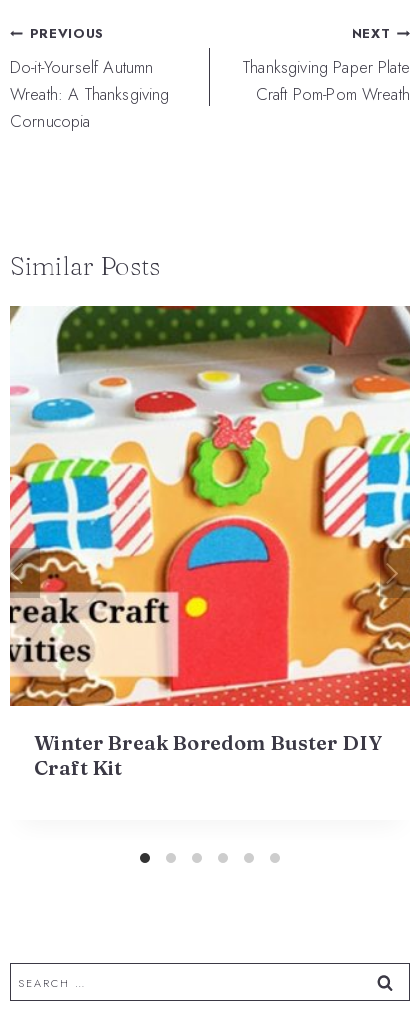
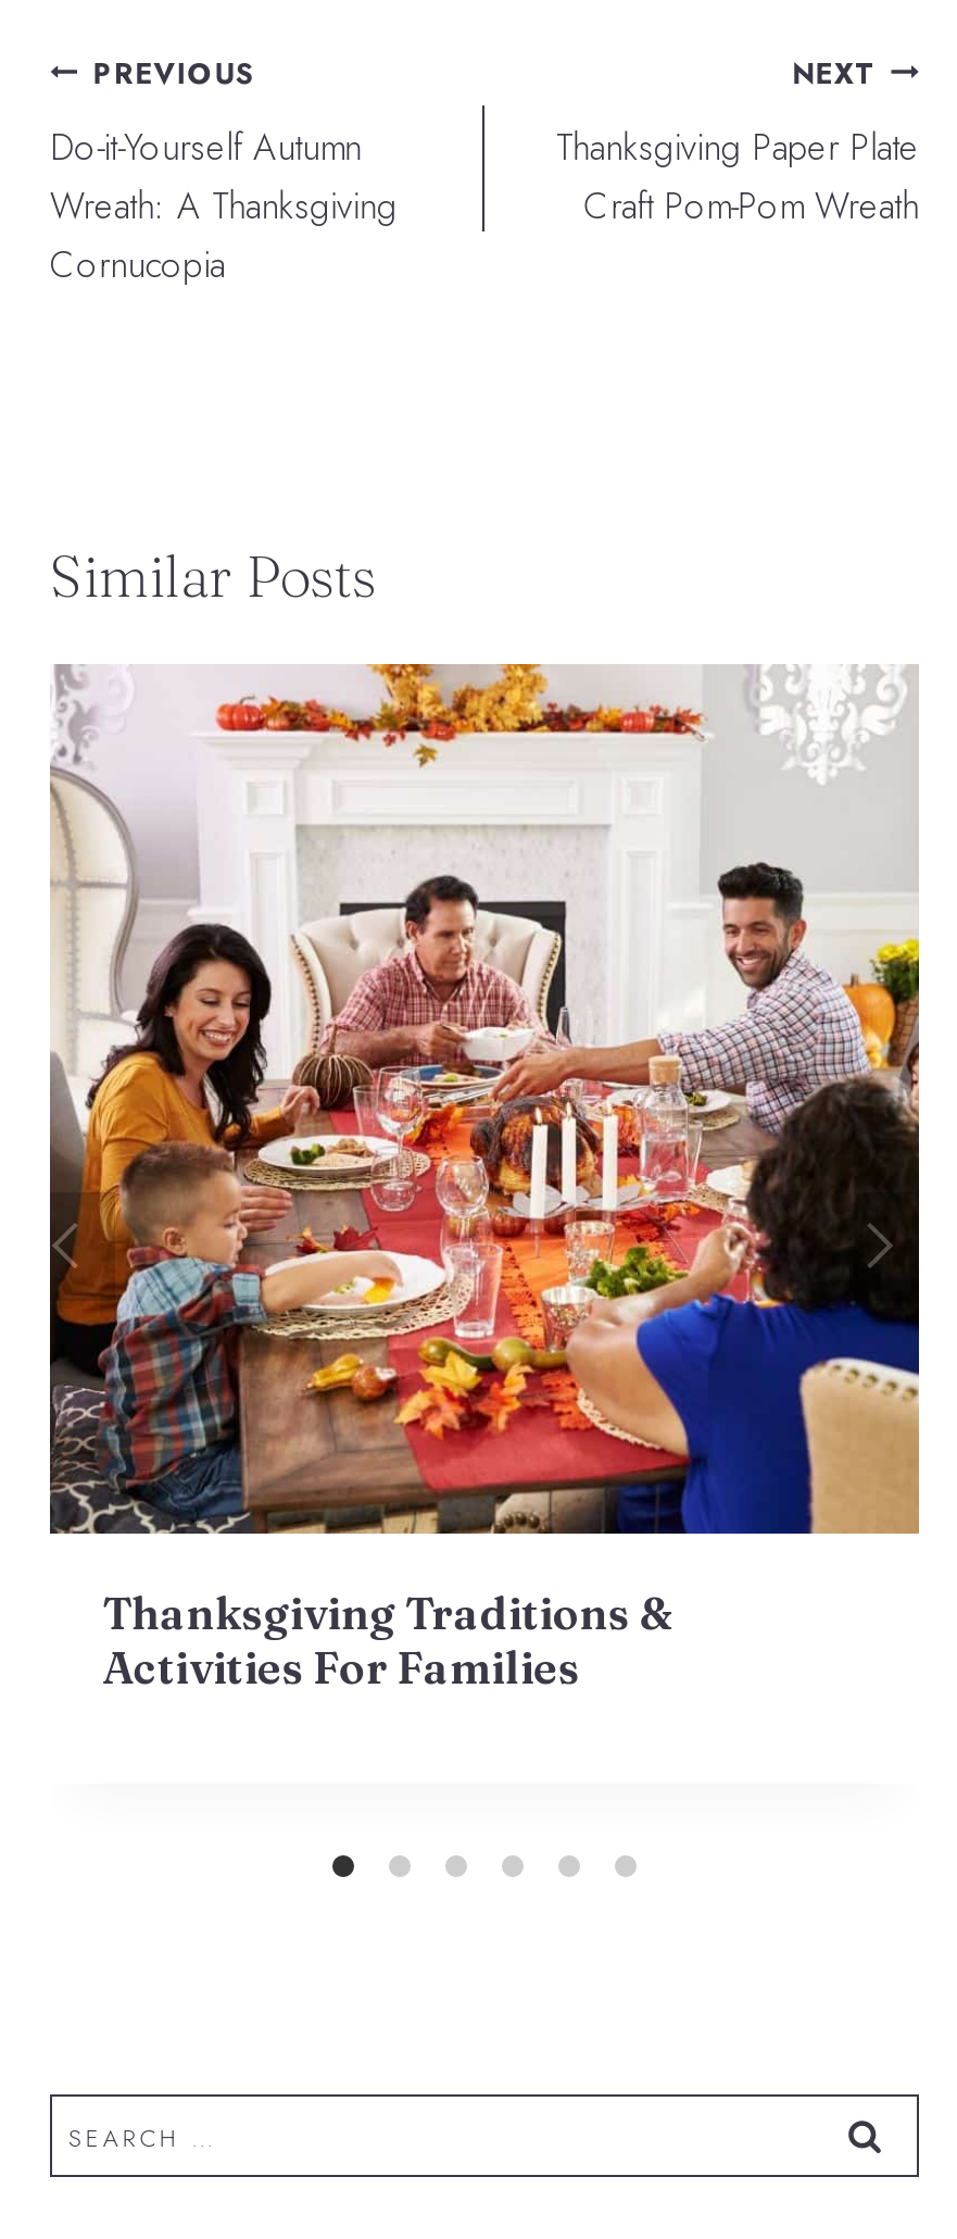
- [image]
- Winter Break Boredom Buster DIY
- Craft Kit
+ [image]
+ Thanksgiving Traditions &
+ Activities For Families
